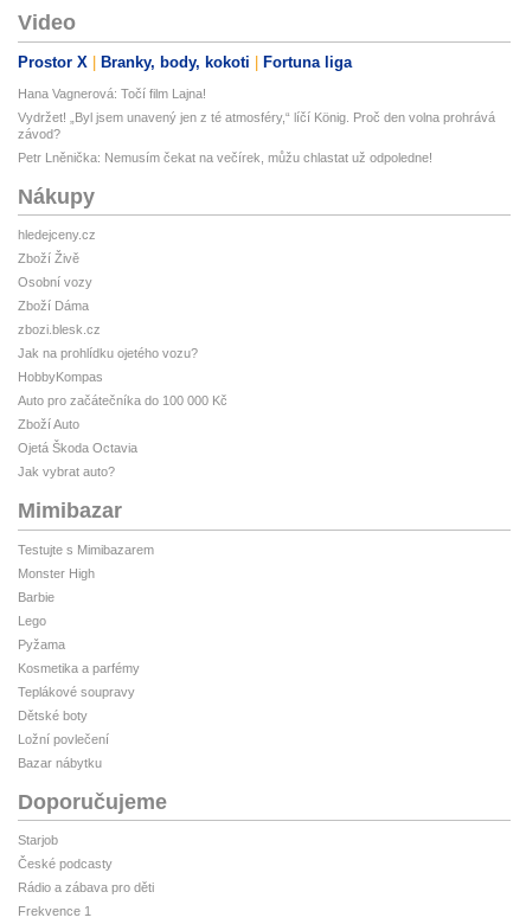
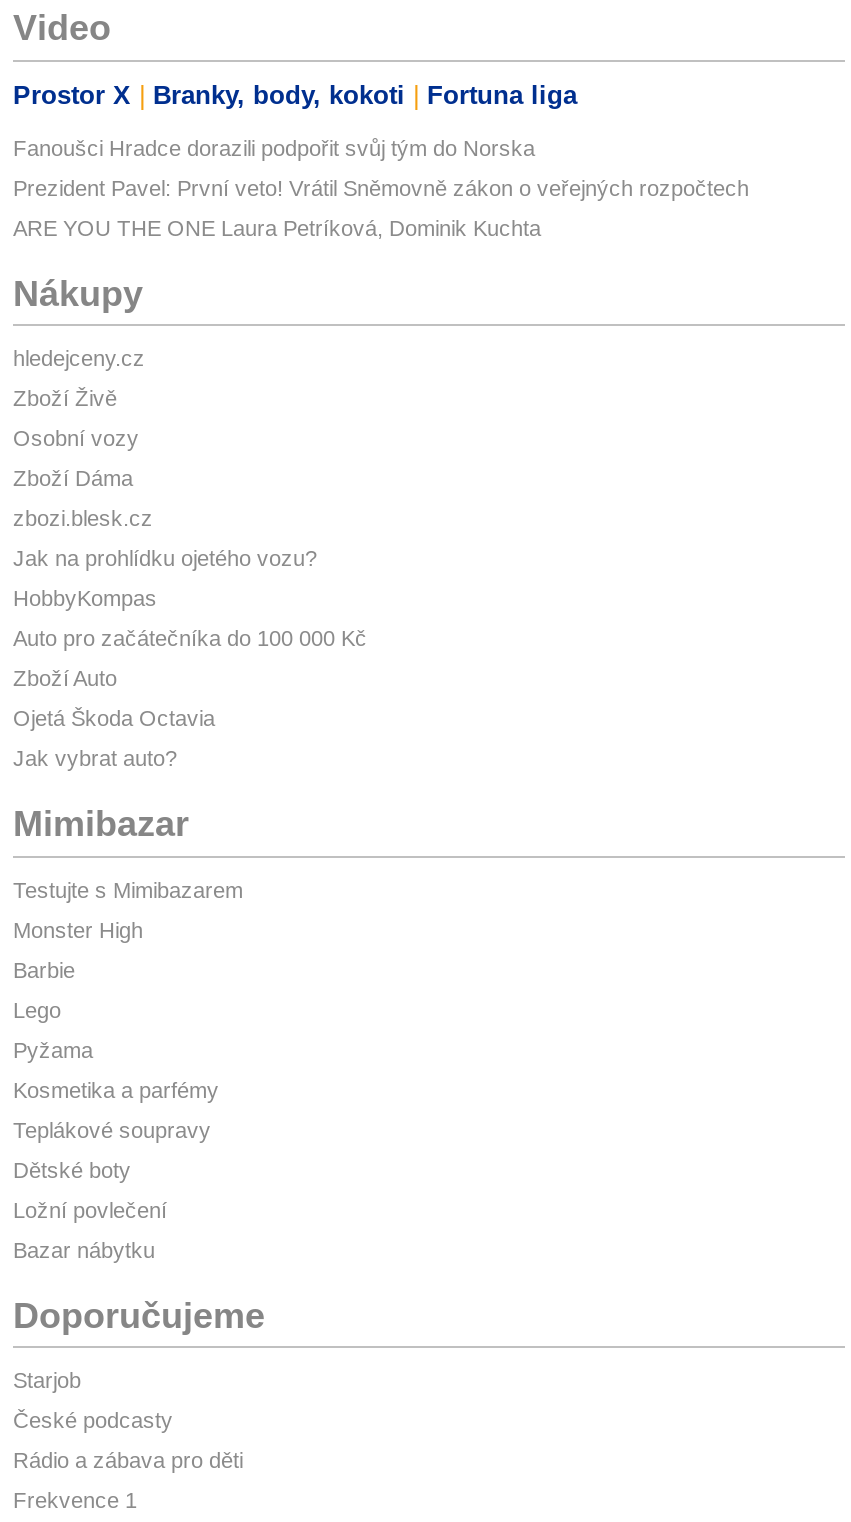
- Hana Vagnerová: Točí film Lajna!
+ Fanoušci Hradce dorazili podpořit svůj tým do Norska

- Vydržet! „Byl jsem unavený jen z té atmosféry,“ líčí König. Proč den volna prohrává
- závod?
+ Prezident Pavel: První veto! Vrátil Sněmovně zákon o veřejných rozpočtech

- Petr Lněnička: Nemusím čekat na večírek, můžu chlastat už odpoledne!
+ ARE YOU THE ONE Laura Petríková, Dominik Kuchta
